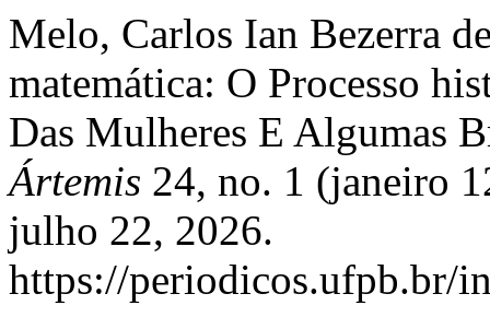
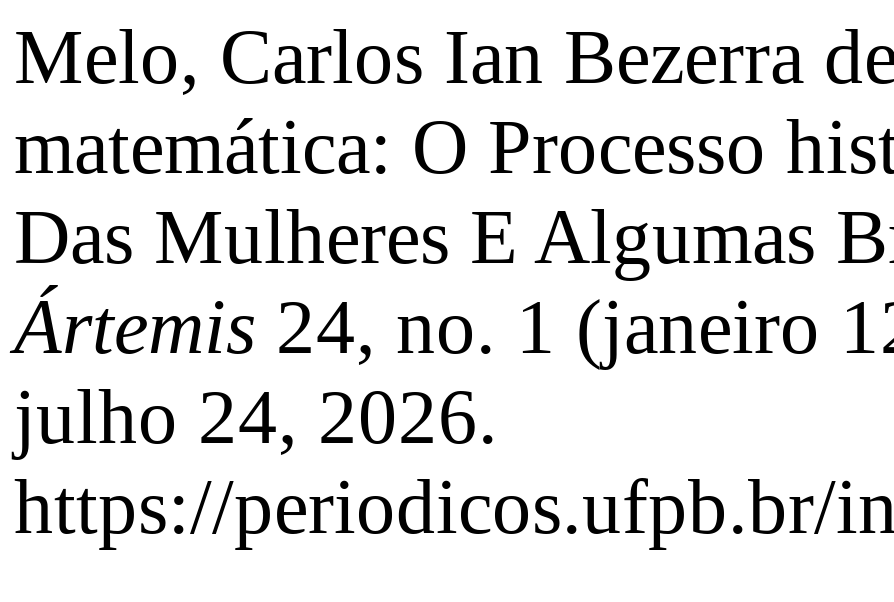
- julho 22, 2026.
+ julho 24, 2026.
